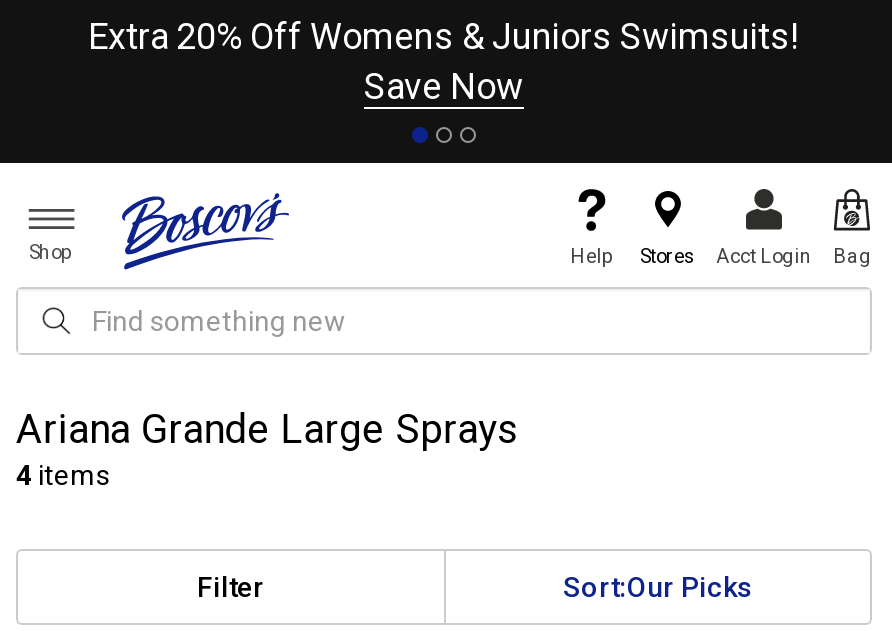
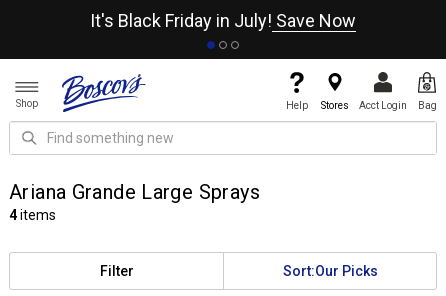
- Extra 20% Off Womens & Juniors Swimsuits!
- Save Now
+ It's Black Friday in July! Save Now
